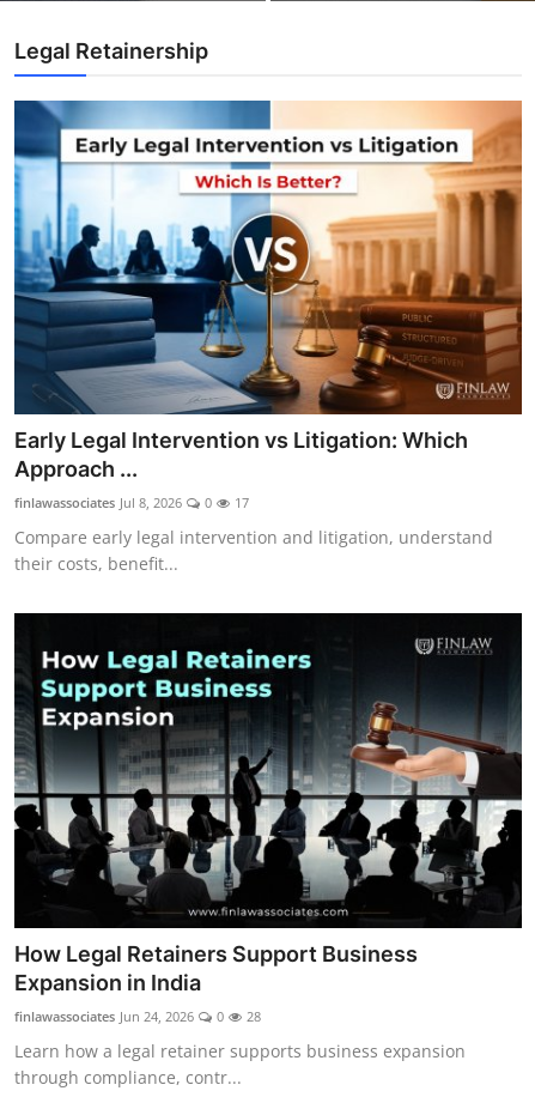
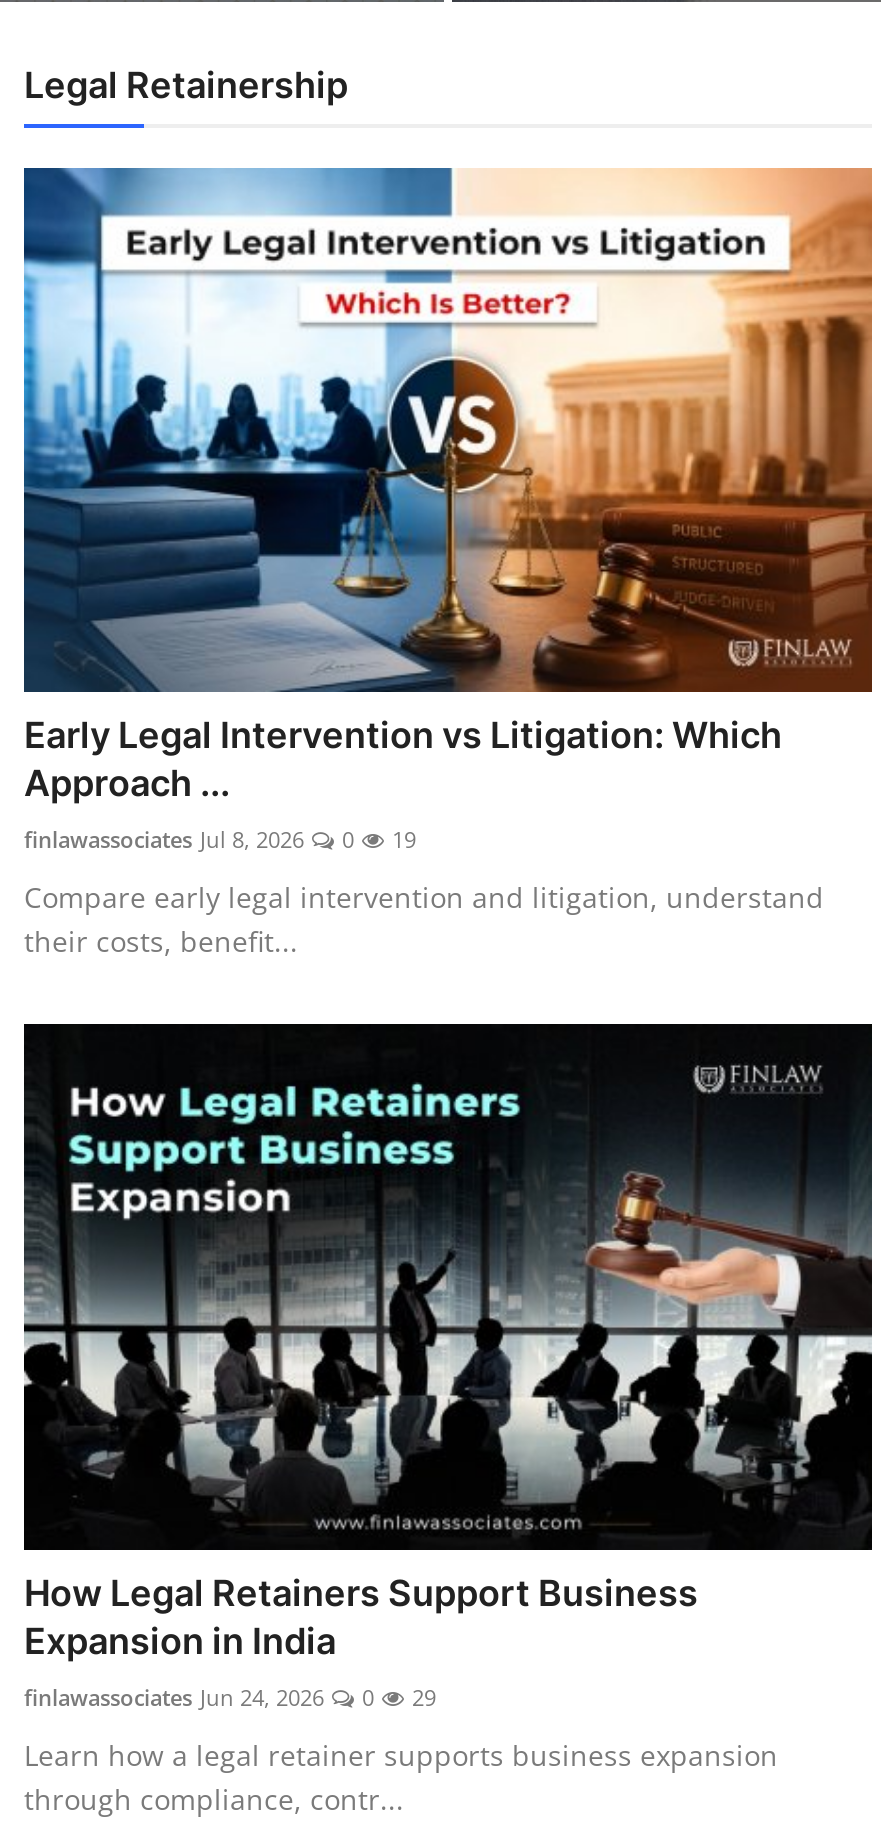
- finlawassociates Jul 8, 2026 0 17
+ finlawassociates Jul 8, 2026 0 19

- finlawassociates Jun 24, 2026 0 28
+ finlawassociates Jun 24, 2026 0 29
